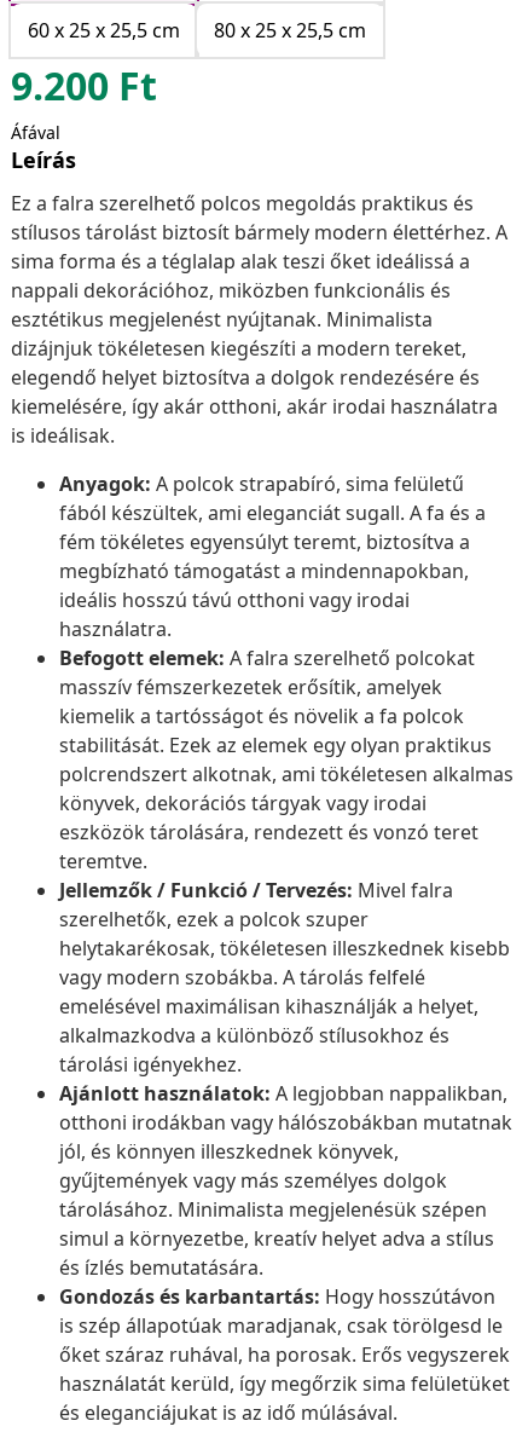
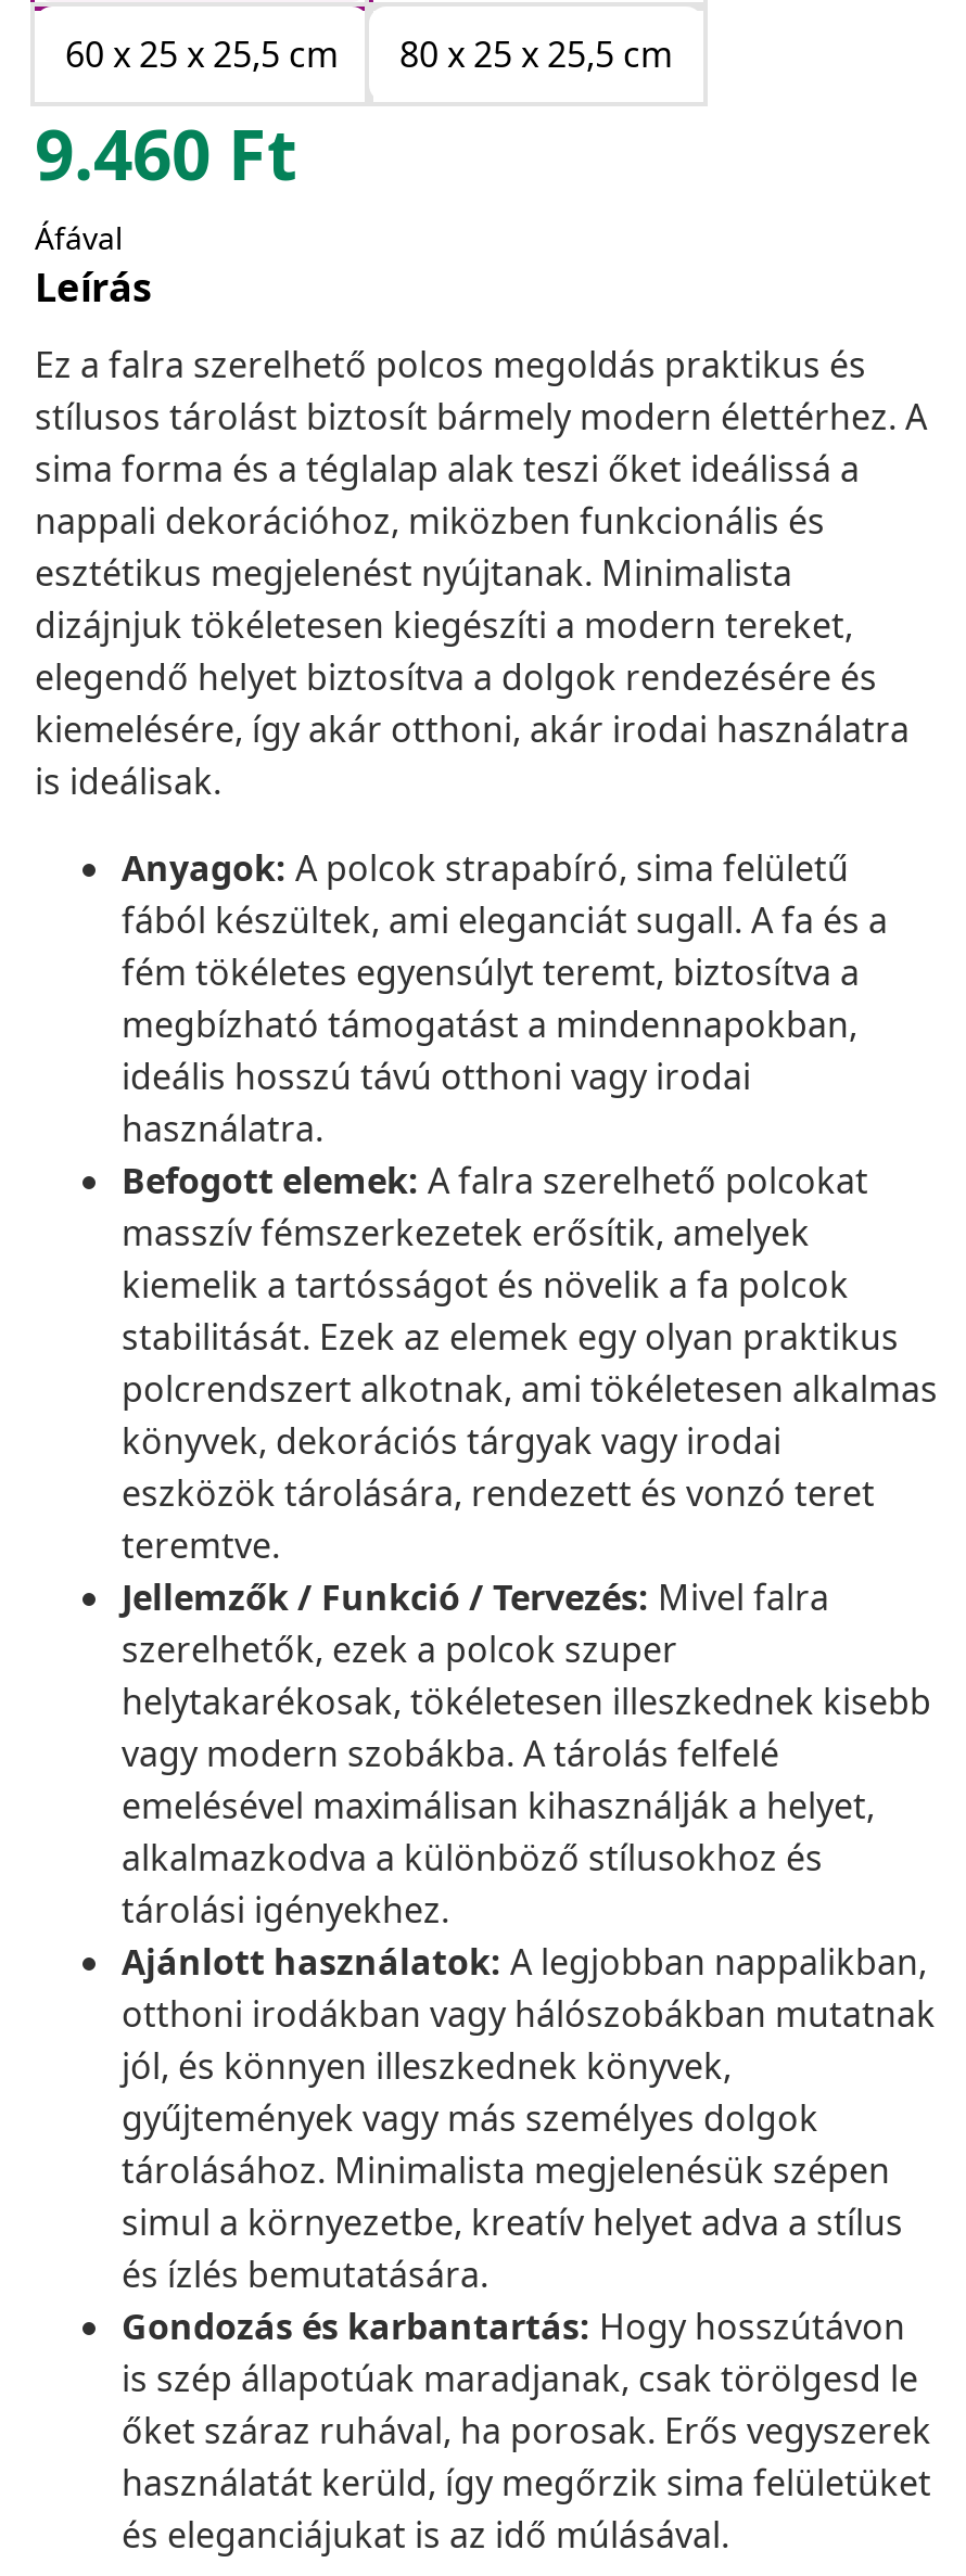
- 9.200 Ft
+ 9.460 Ft
